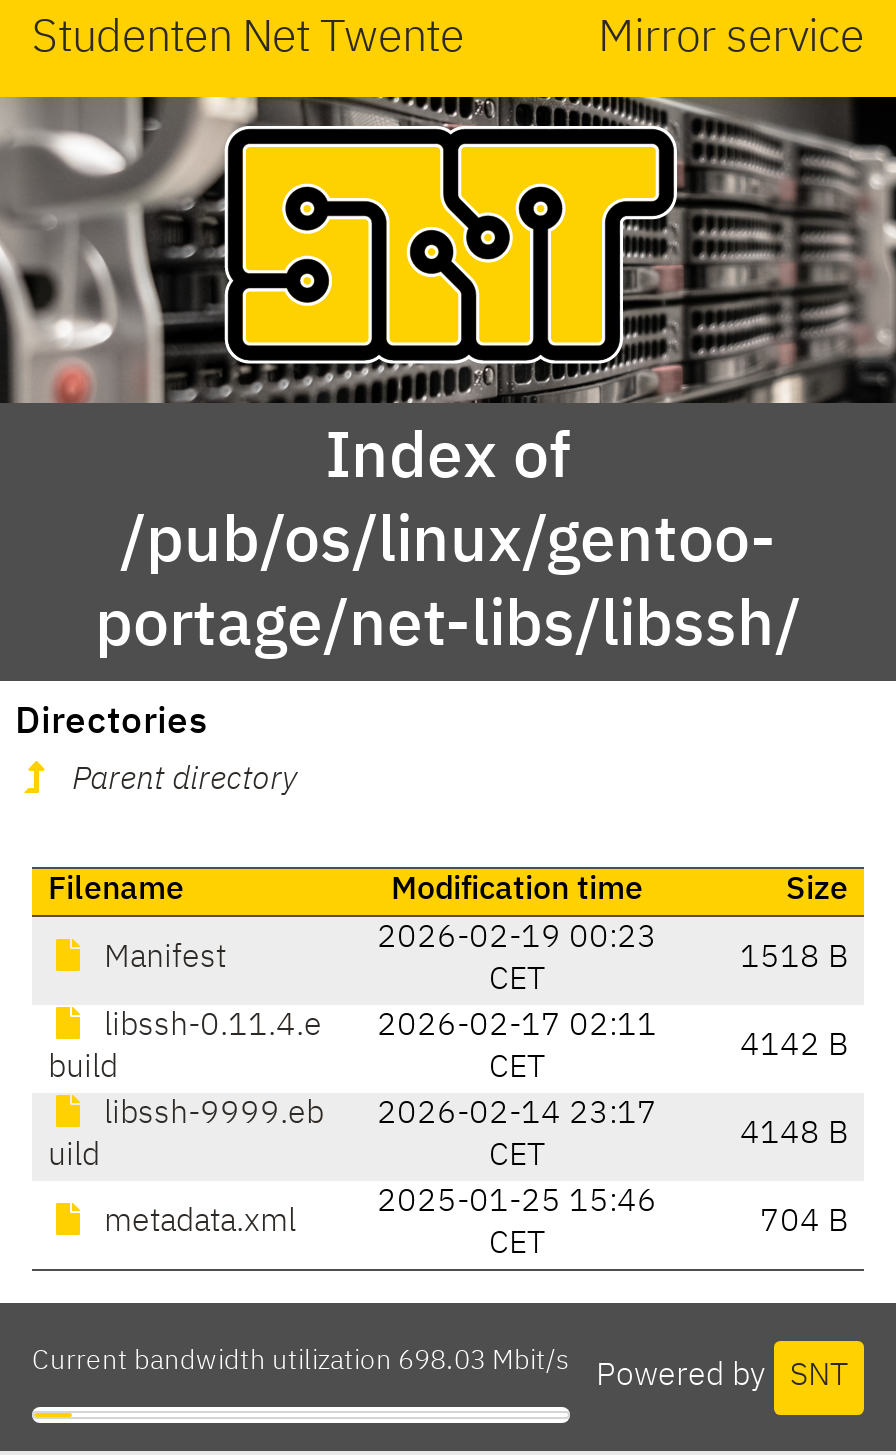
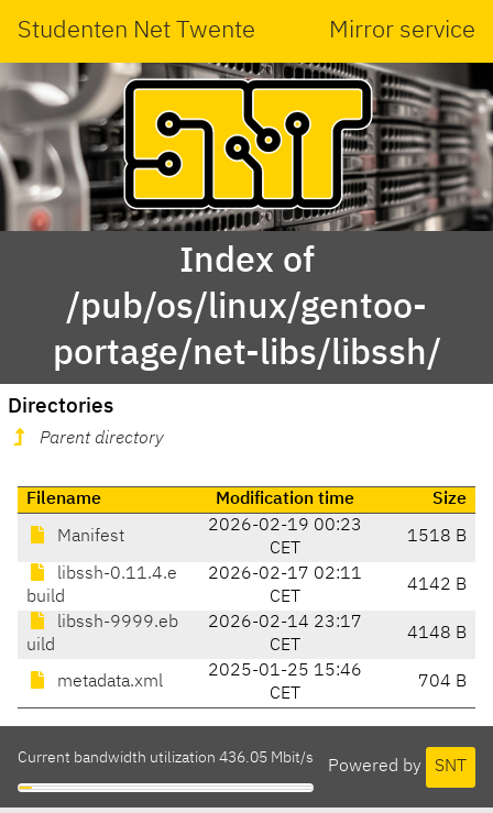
- Current bandwidth utilization 698.03 Mbit/s
+ Current bandwidth utilization 436.05 Mbit/s
